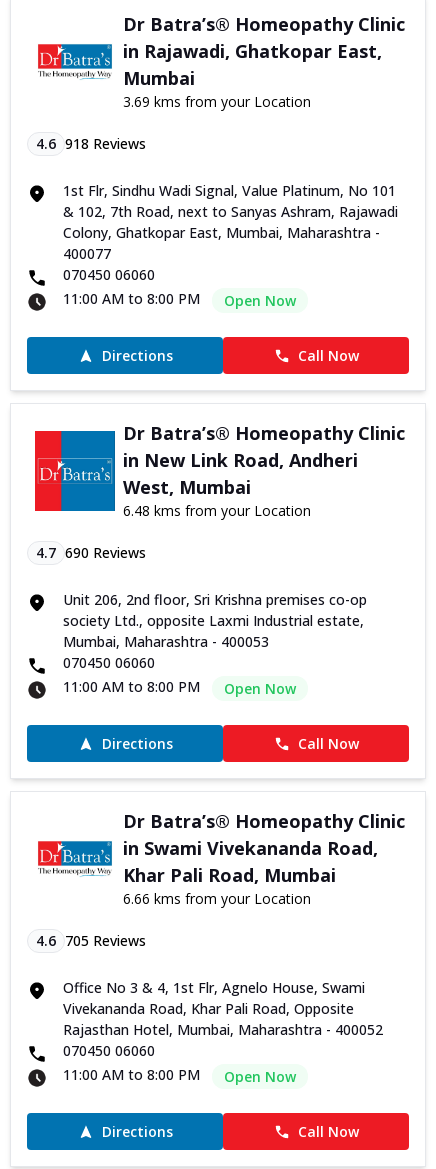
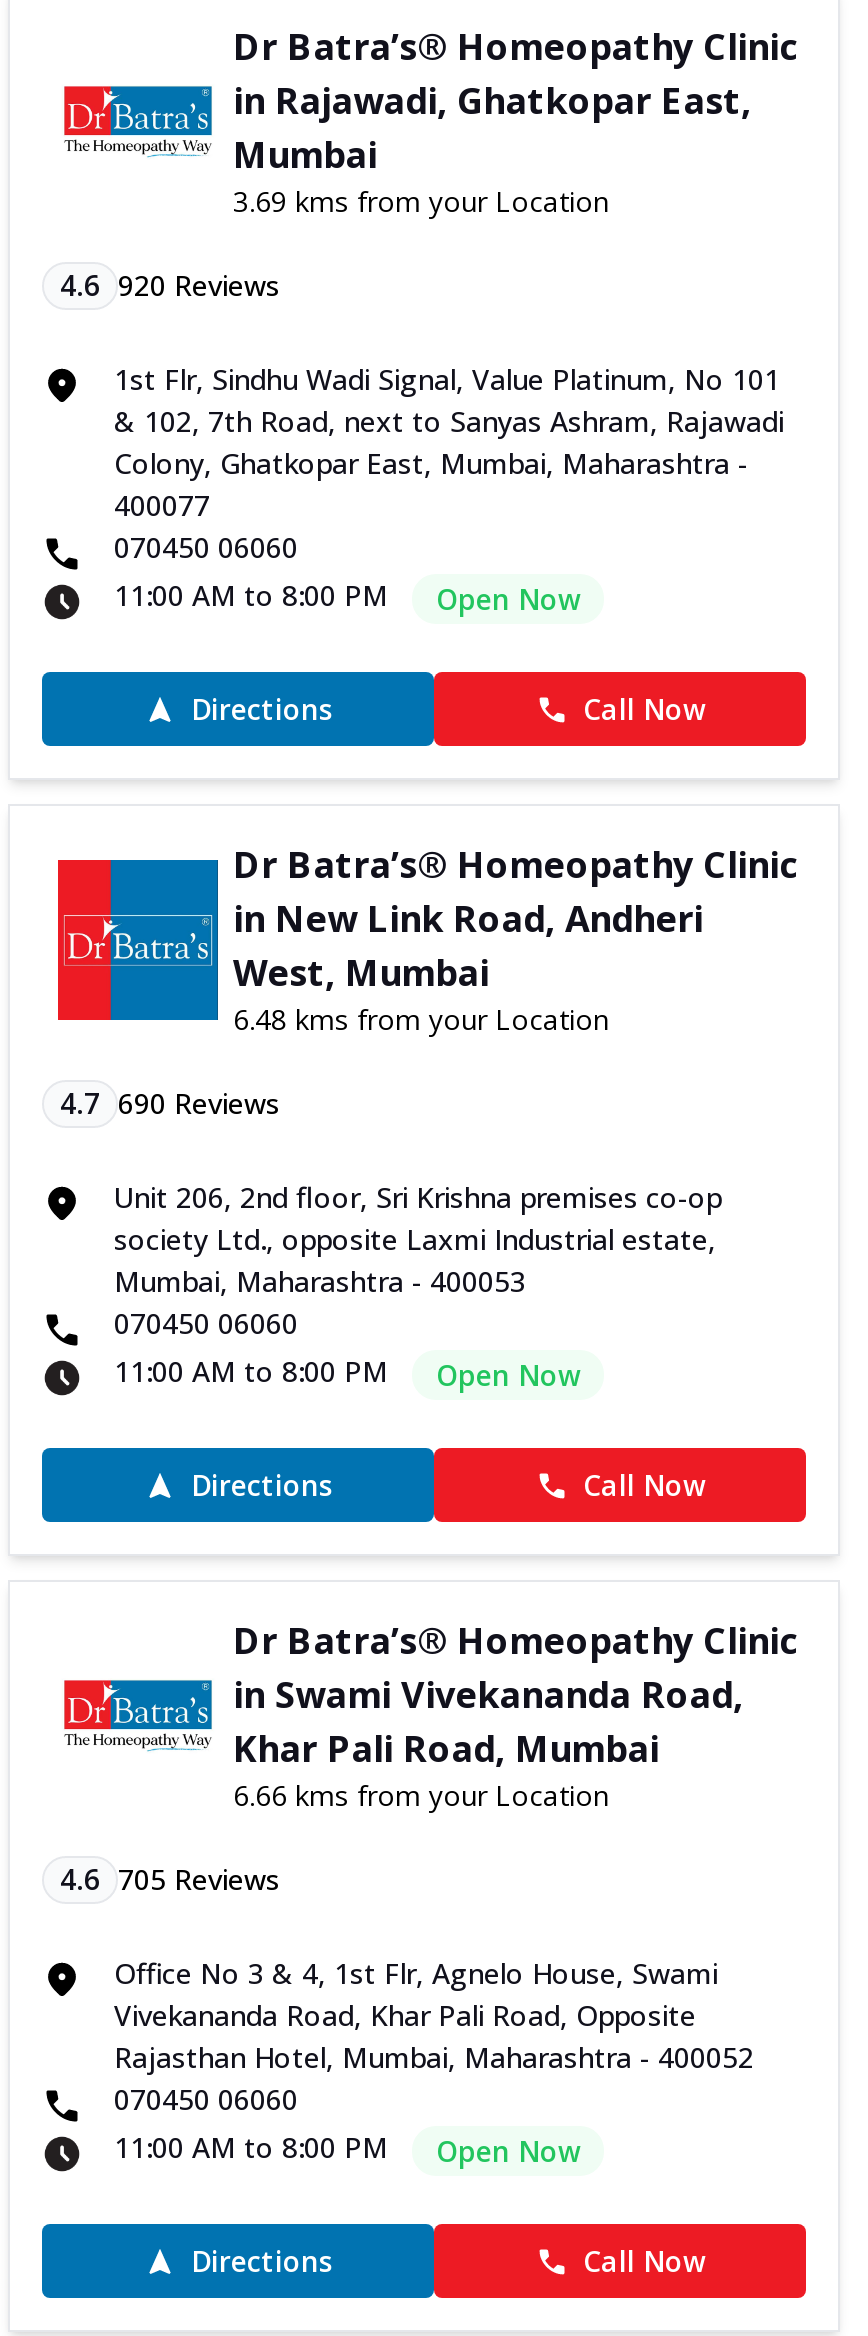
- 4.6 918 Reviews
+ 4.6 920 Reviews
